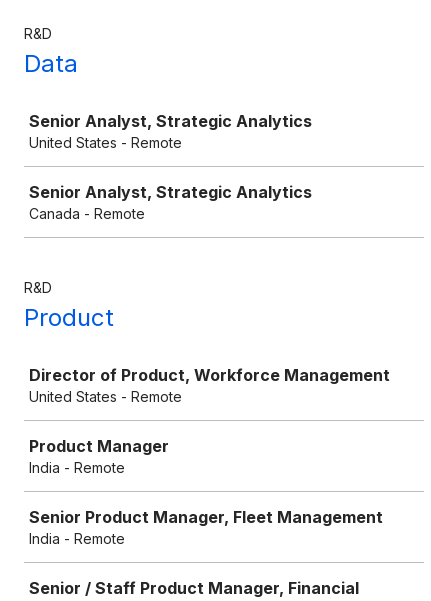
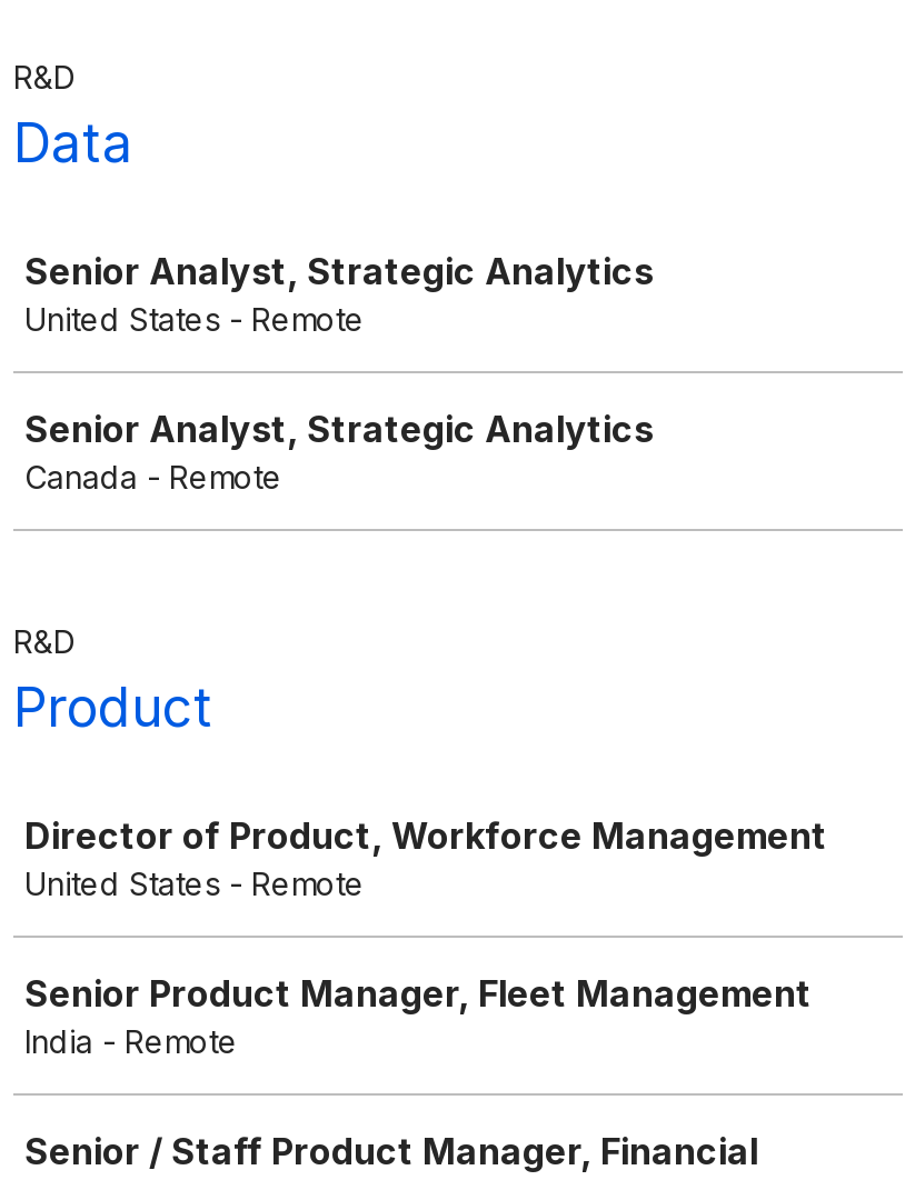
- Product Manager
- India - Remote
